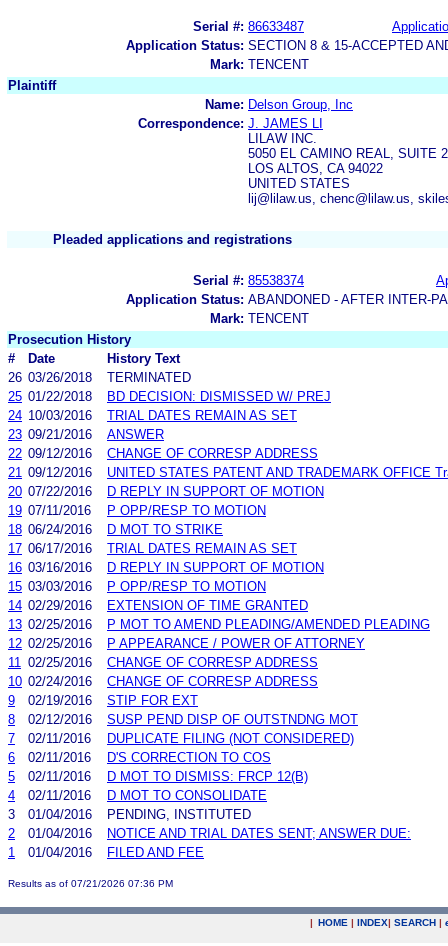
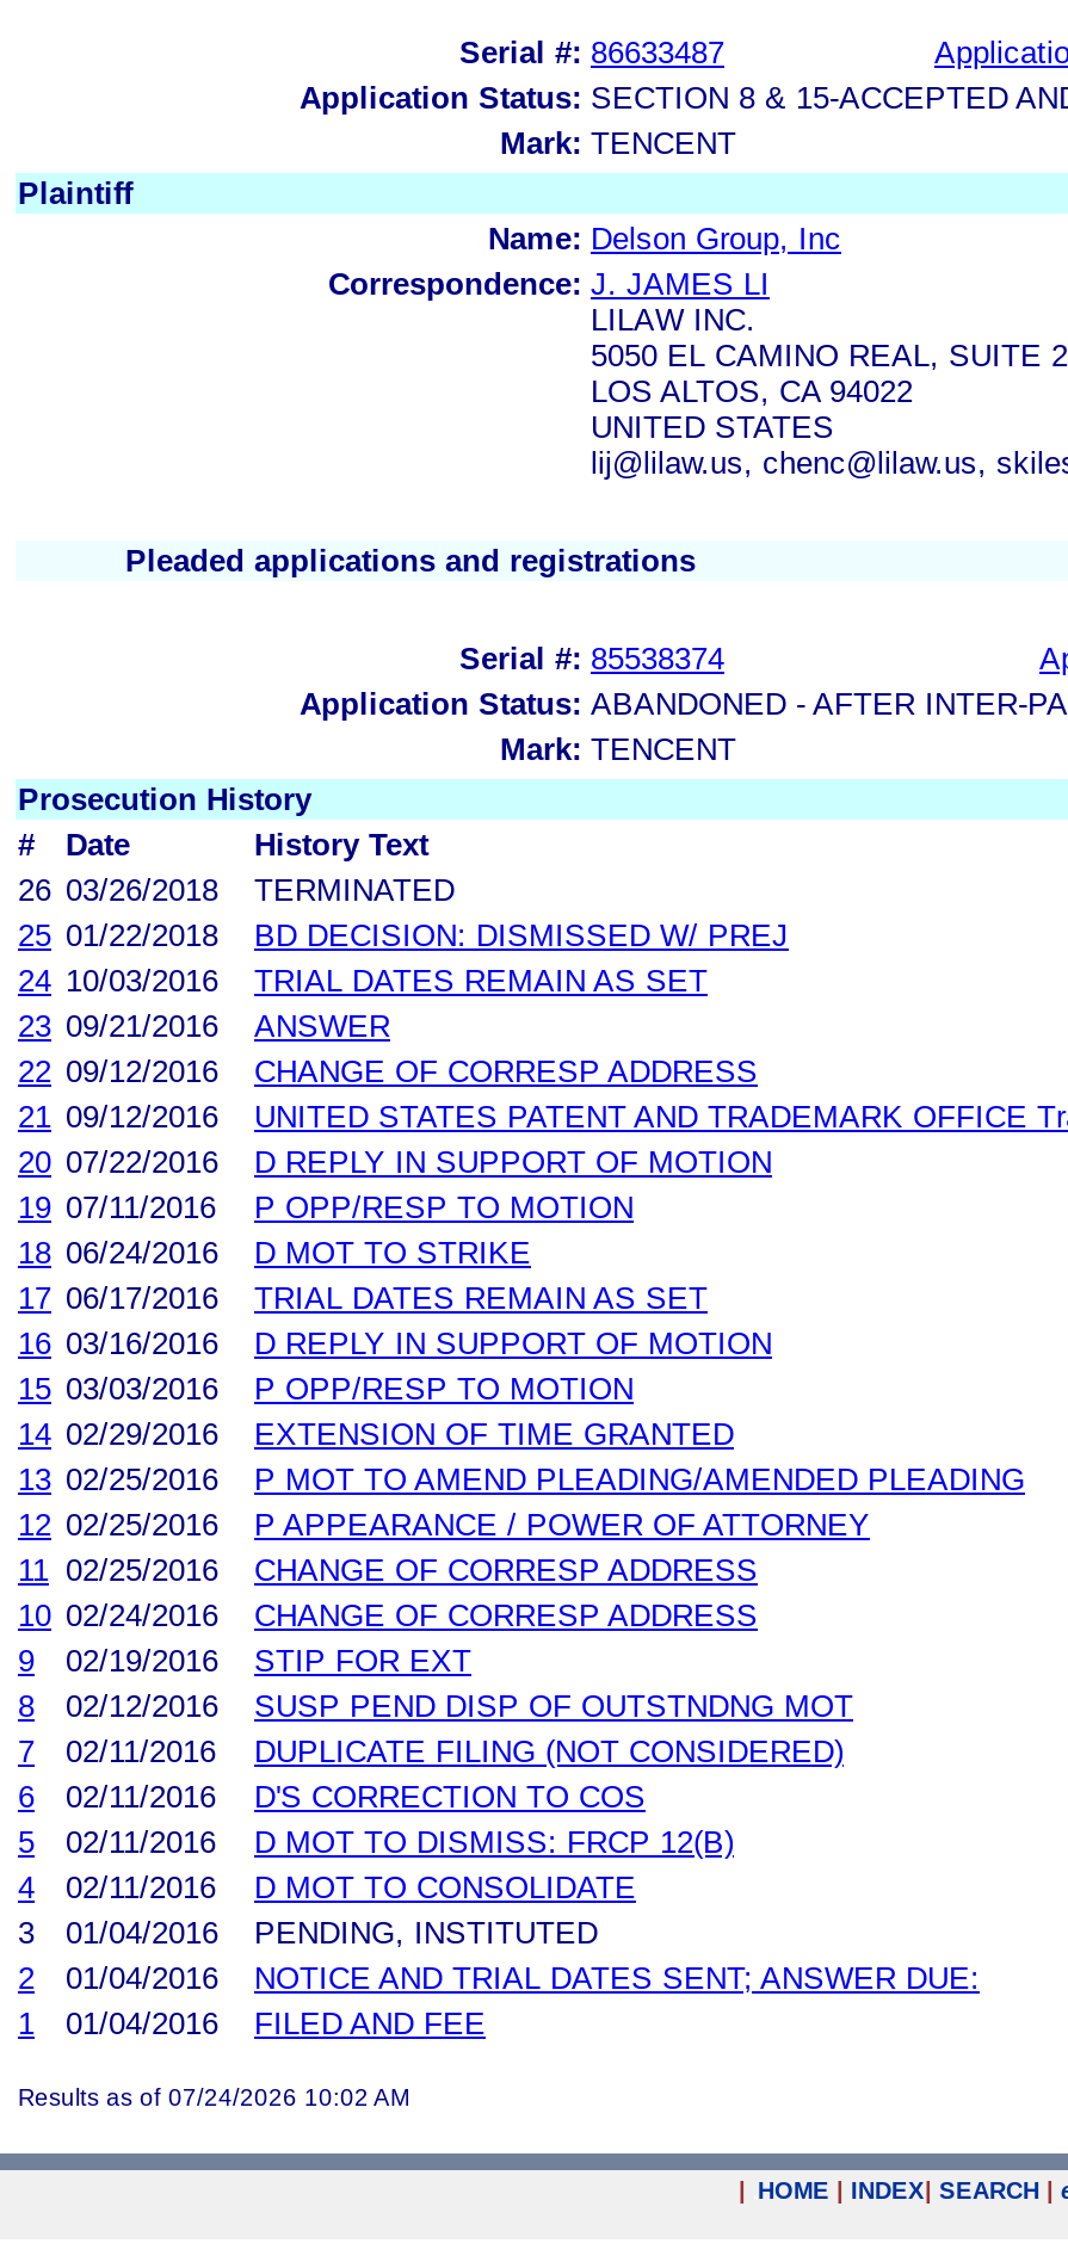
- Results as of 07/21/2026 07:36 PM
+ Results as of 07/24/2026 10:02 AM
